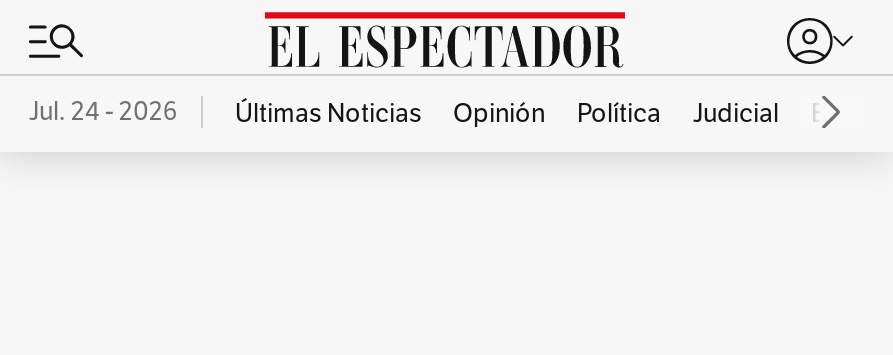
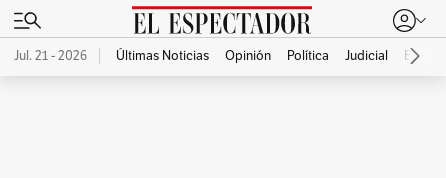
- Jul. 24 - 2026
+ Jul. 21 - 2026
